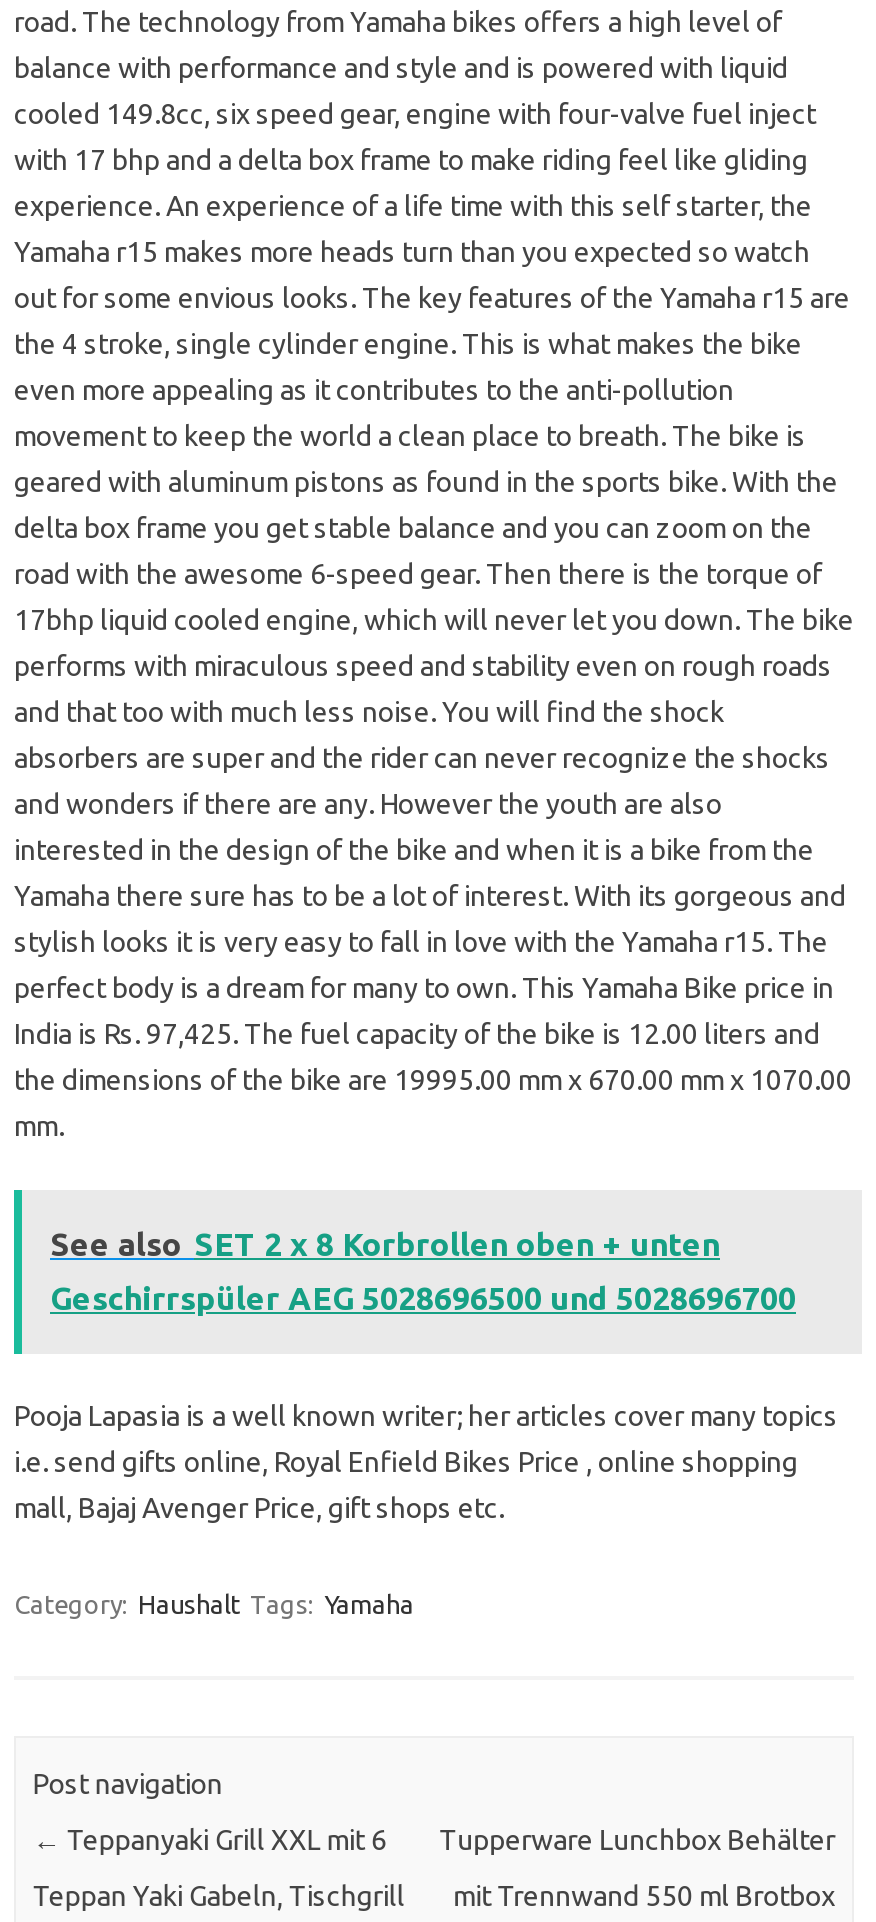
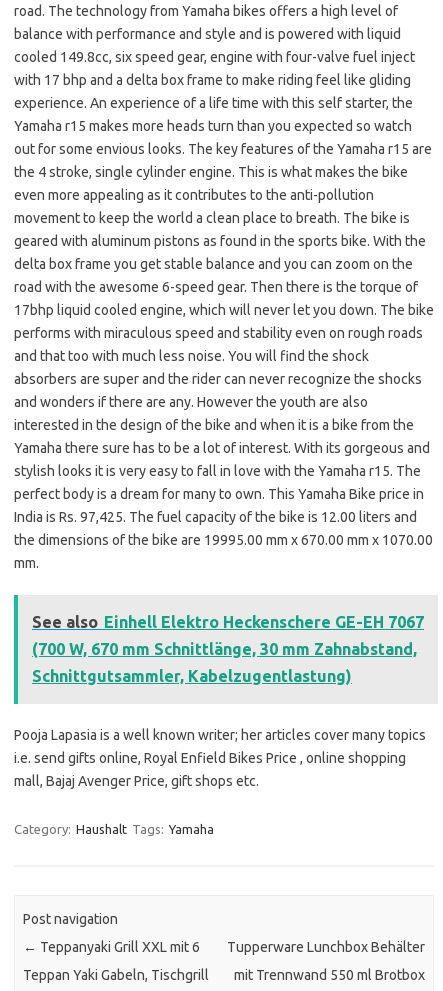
- See also SET 2 x 8 Korbrollen oben + unten
- Geschirrspüler AEG 5028696500 und 5028696700
+ See also Einhell Elektro Heckenschere GE-EH 7067
+ (700 W, 670 mm Schnittlänge, 30 mm Zahnabstand,
+ Schnittgutsammler, Kabelzugentlastung)
